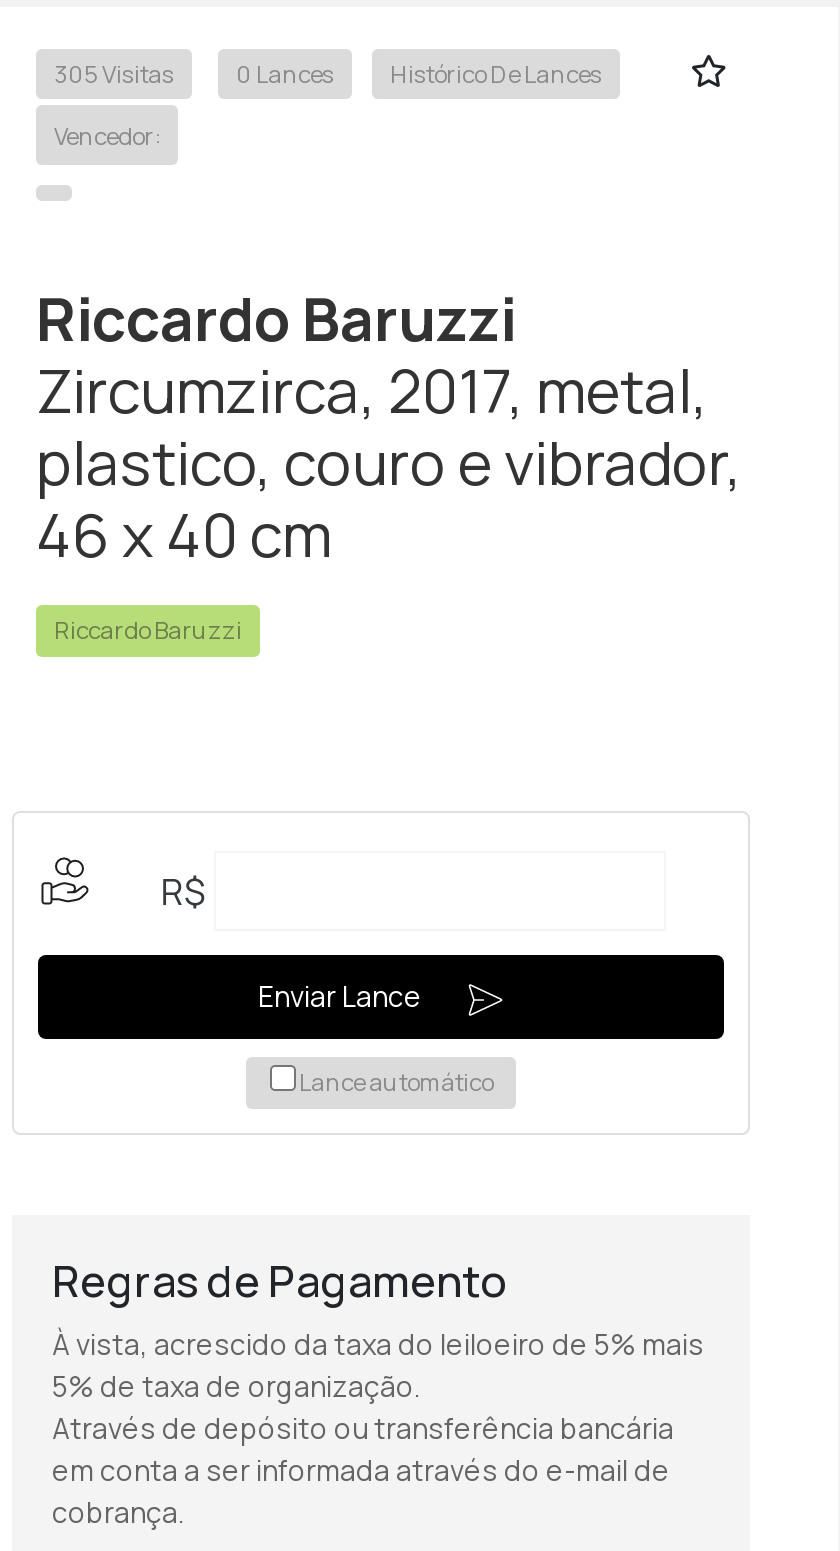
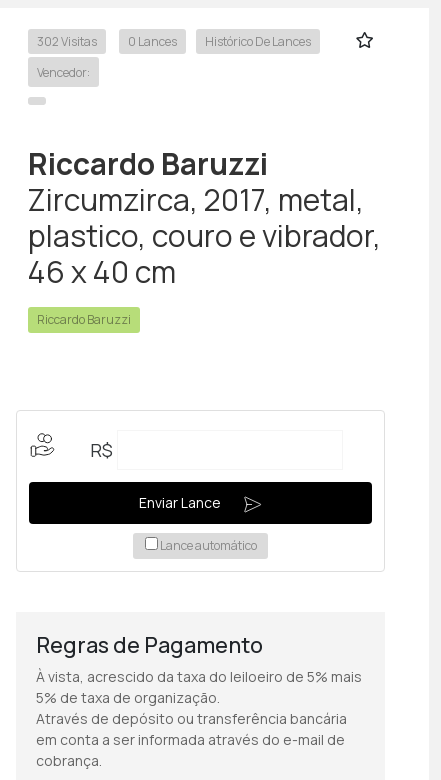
- 305 Visitas 0 Lances Histórico De Lances
+ 302 Visitas 0 Lances Histórico De Lances
